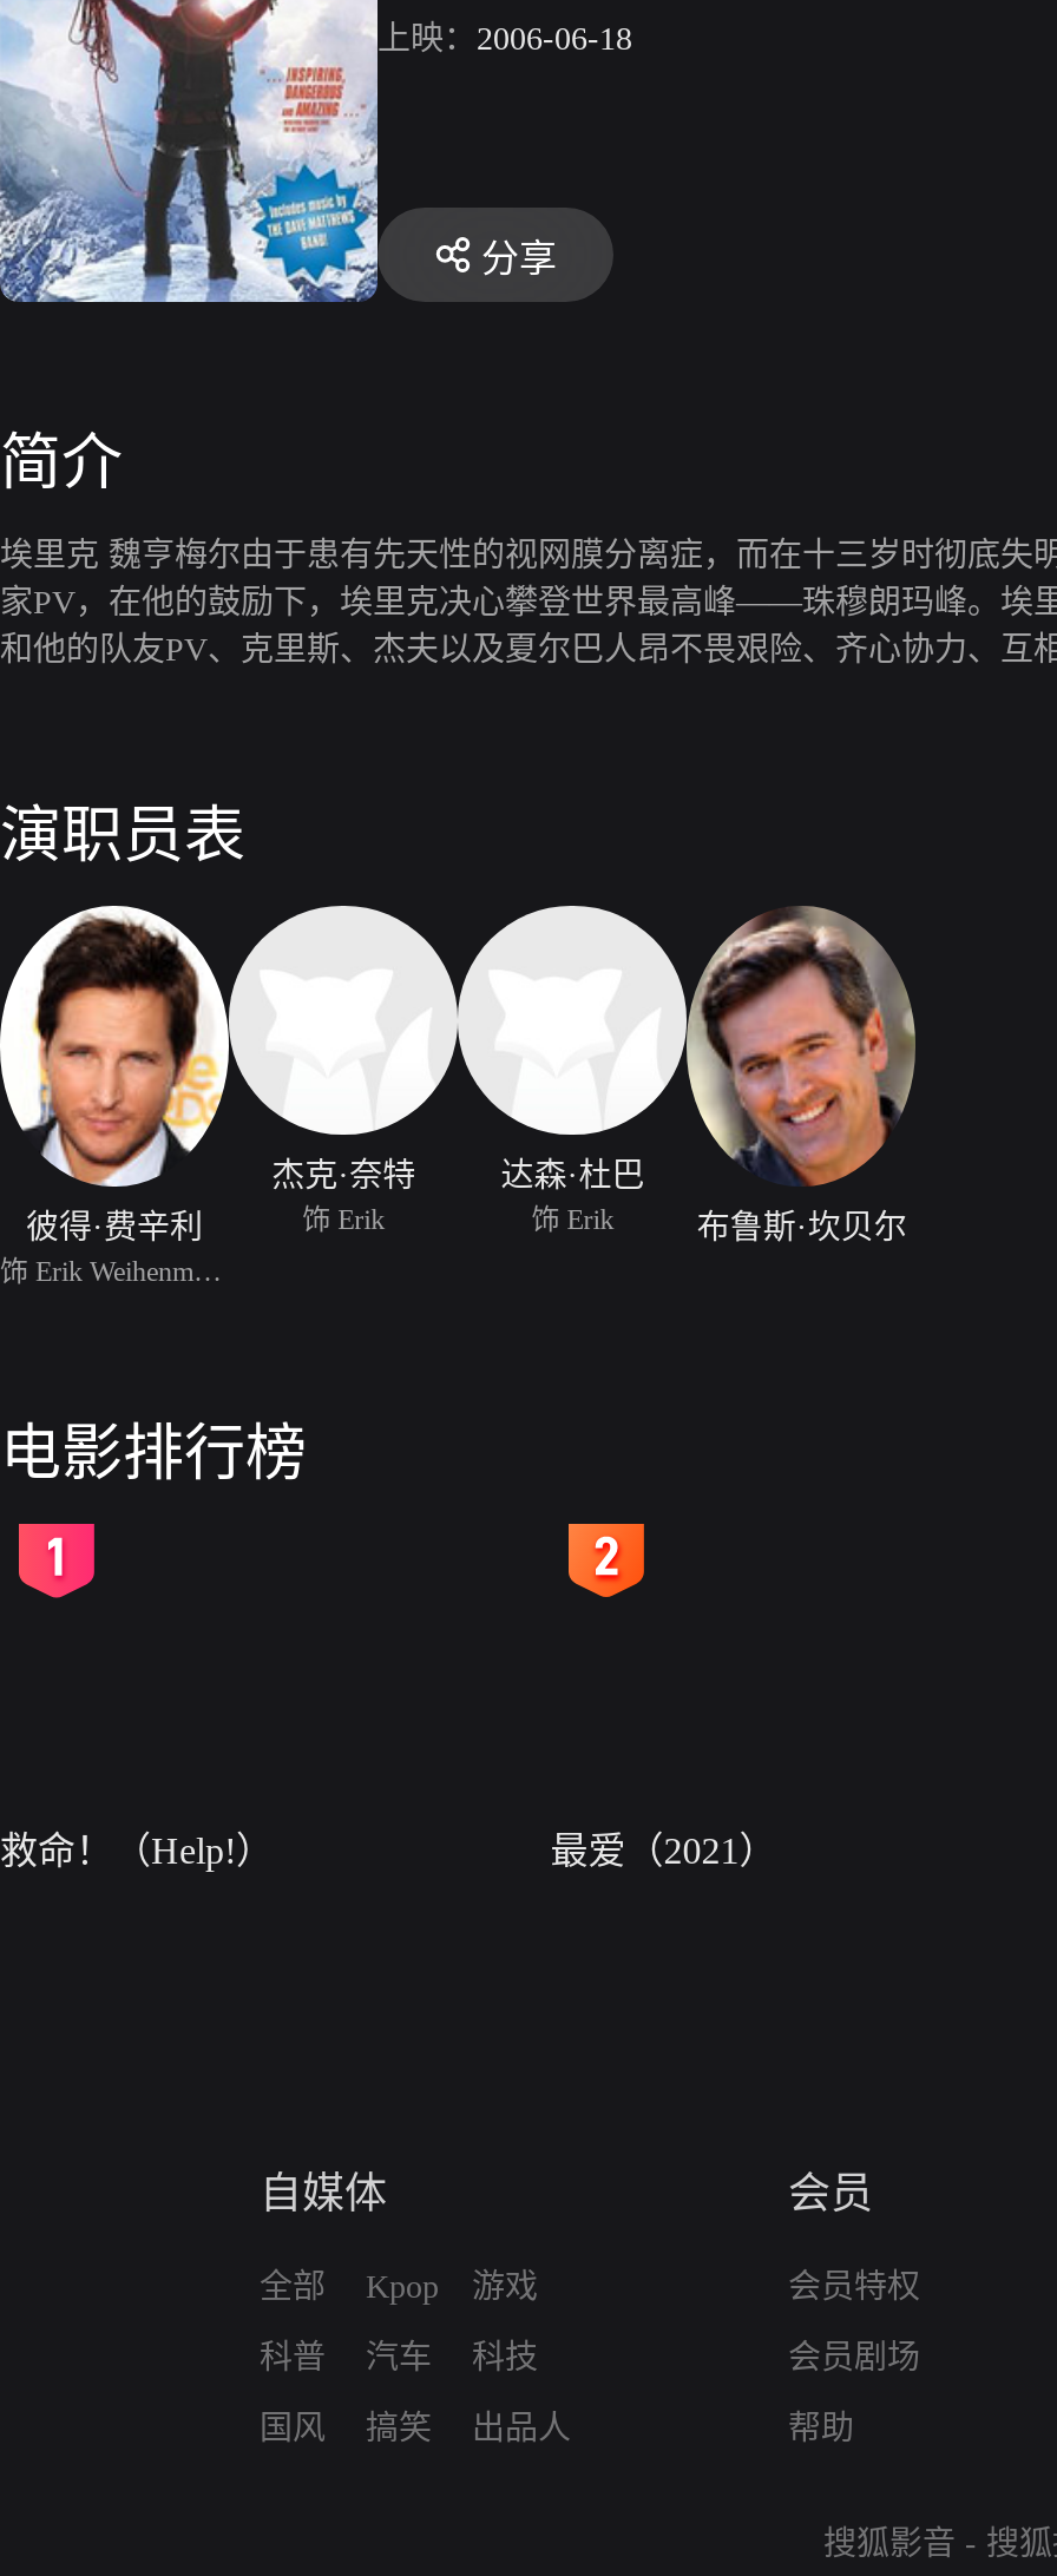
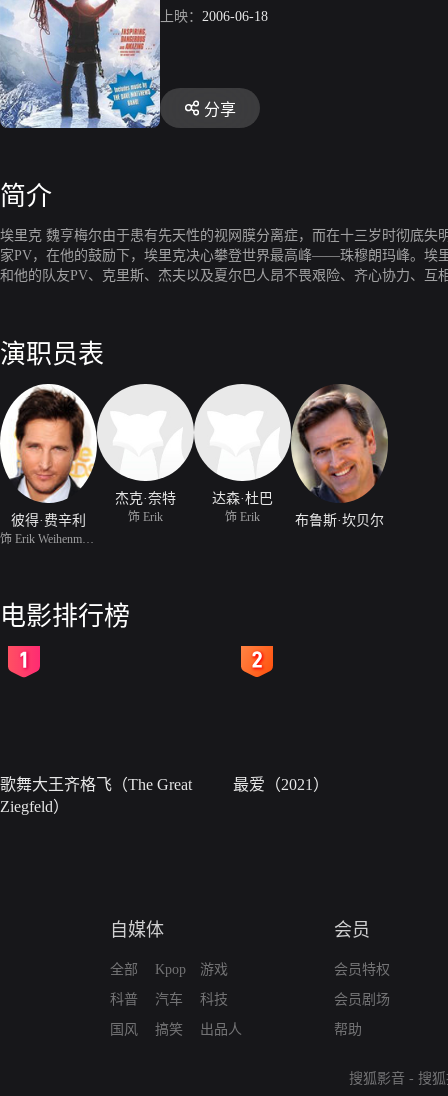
- 救命！（Help!）
+ 歌舞大王齐格飞（The Great
+ Ziegfeld）
